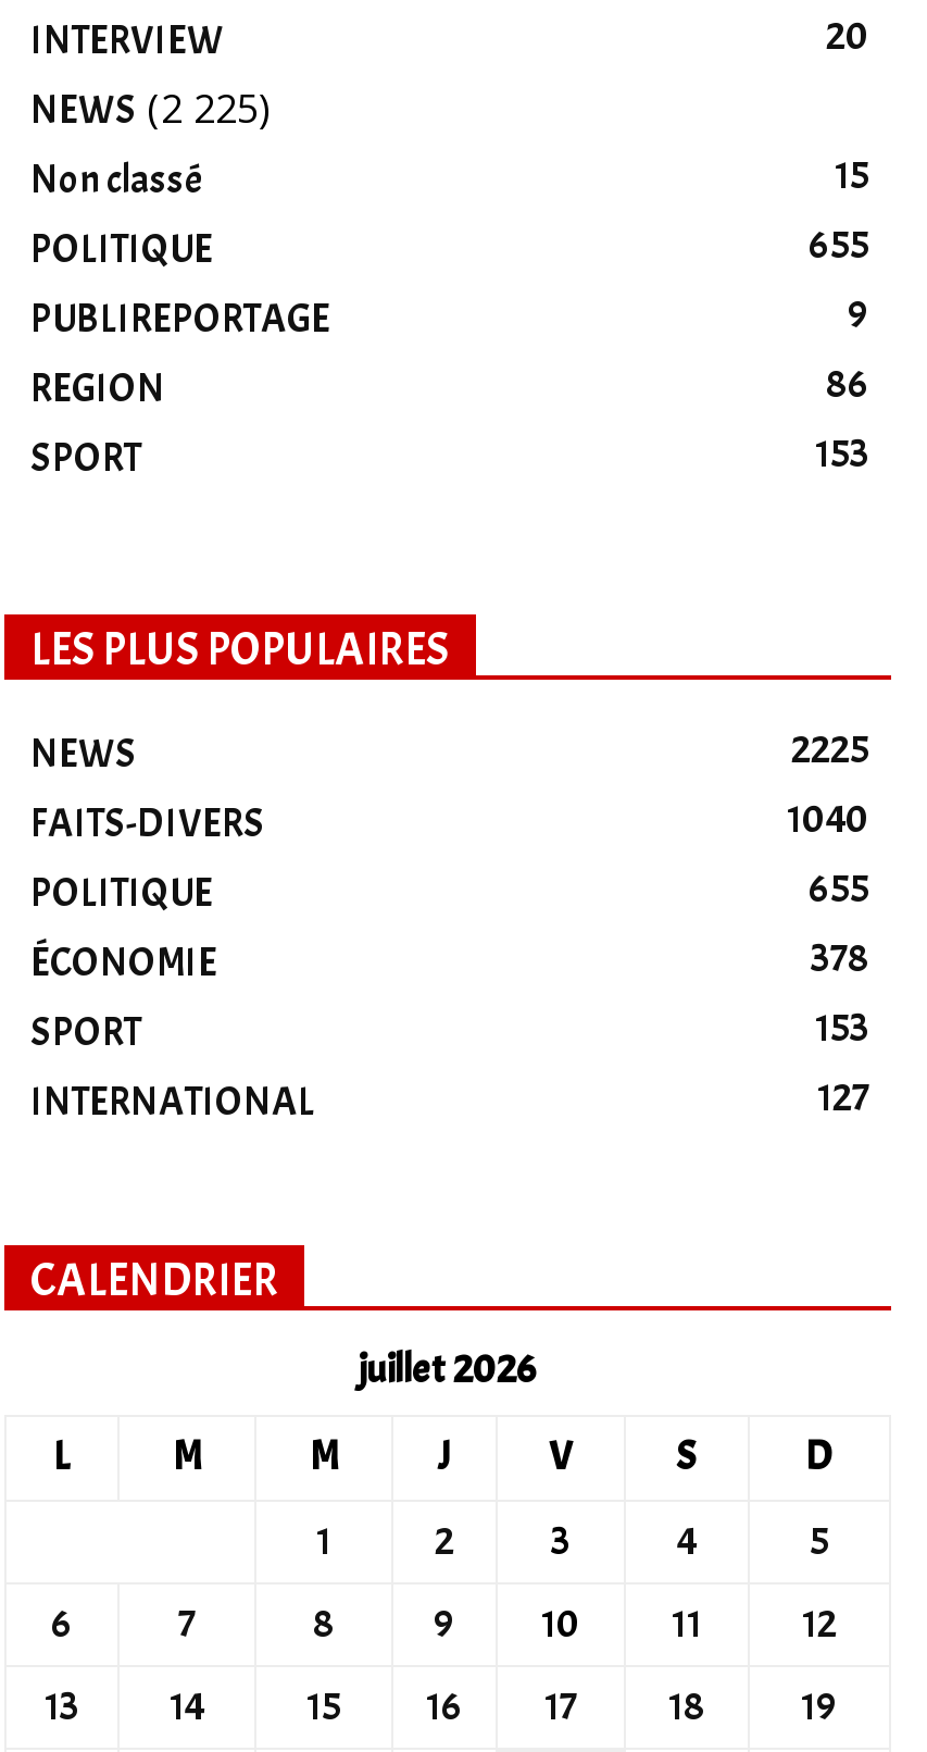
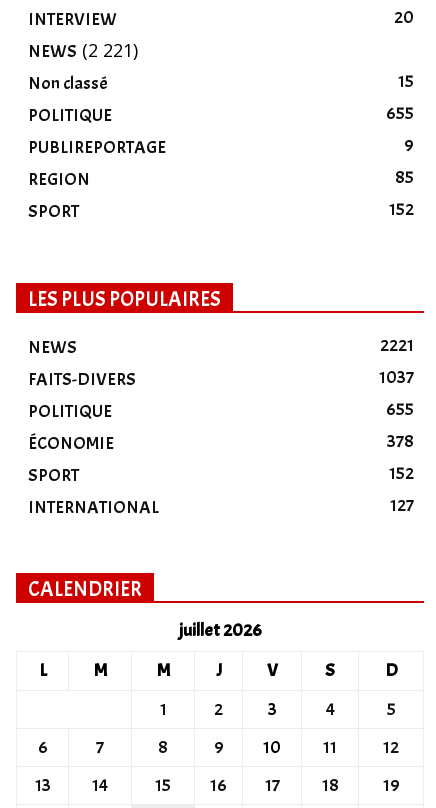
- NEWS (2 225)
+ NEWS (2 221)

- 86
+ 85

- 153
+ 152

- 2225
+ 2221

- 1040
+ 1037

- 153
+ 152
